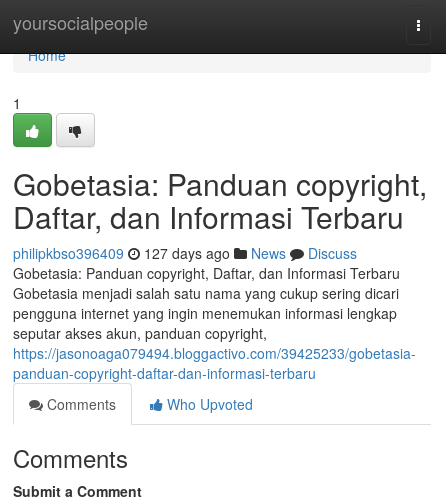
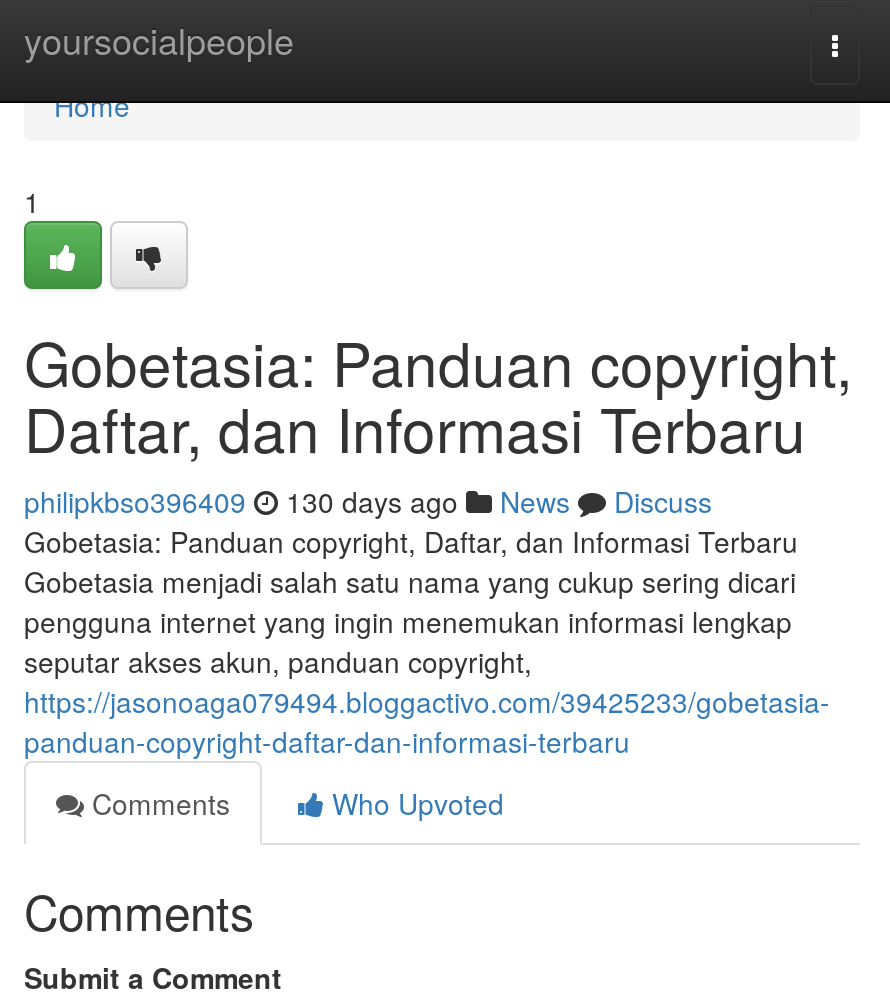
- philipkbso396409 127 days ago News Discuss
+ philipkbso396409 130 days ago News Discuss
